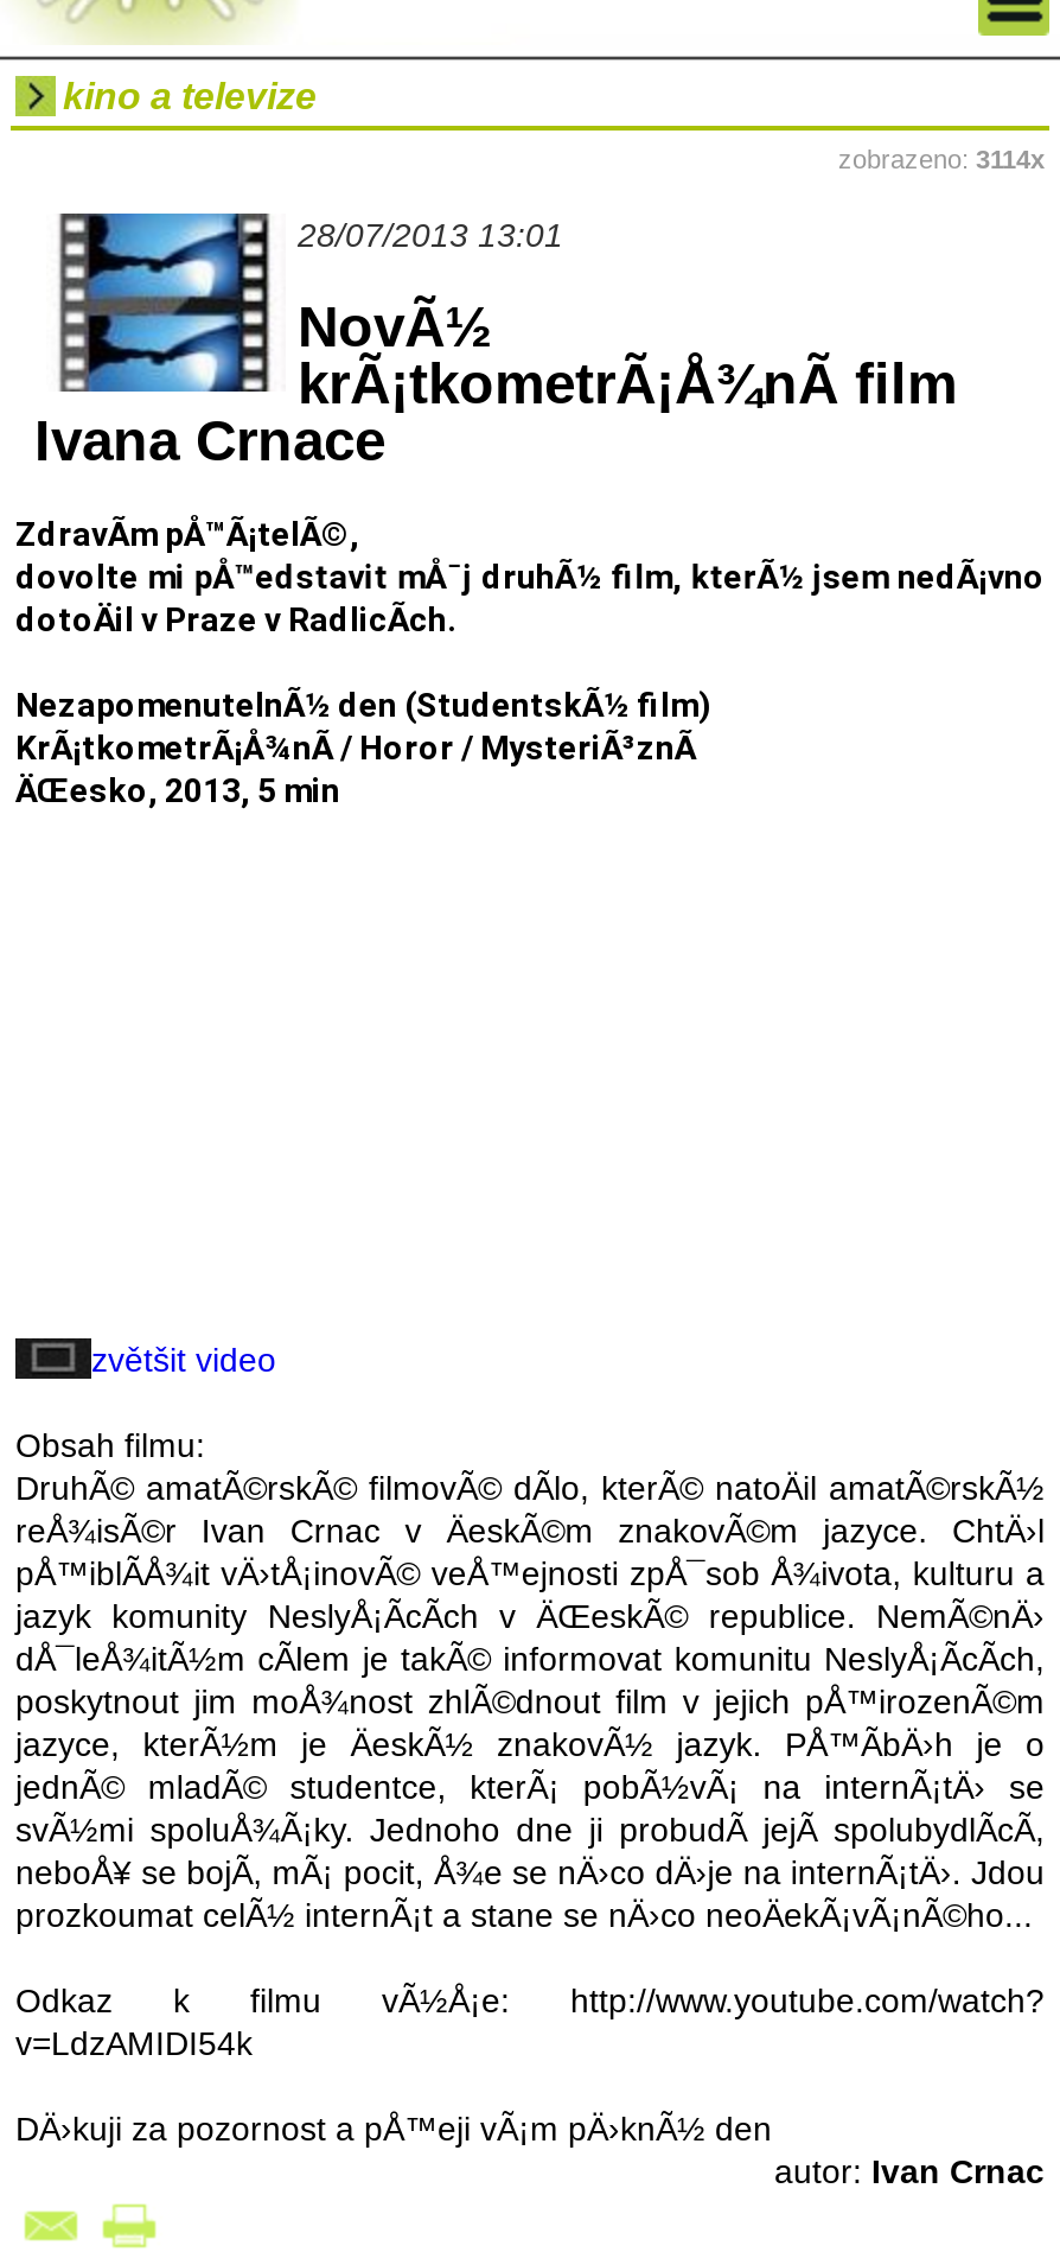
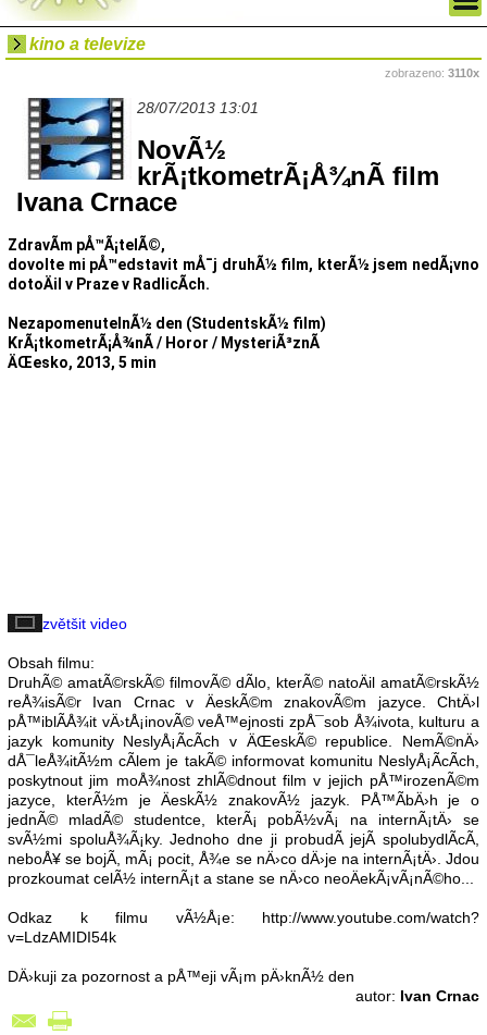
- zobrazeno: 3114x
+ zobrazeno: 3110x
